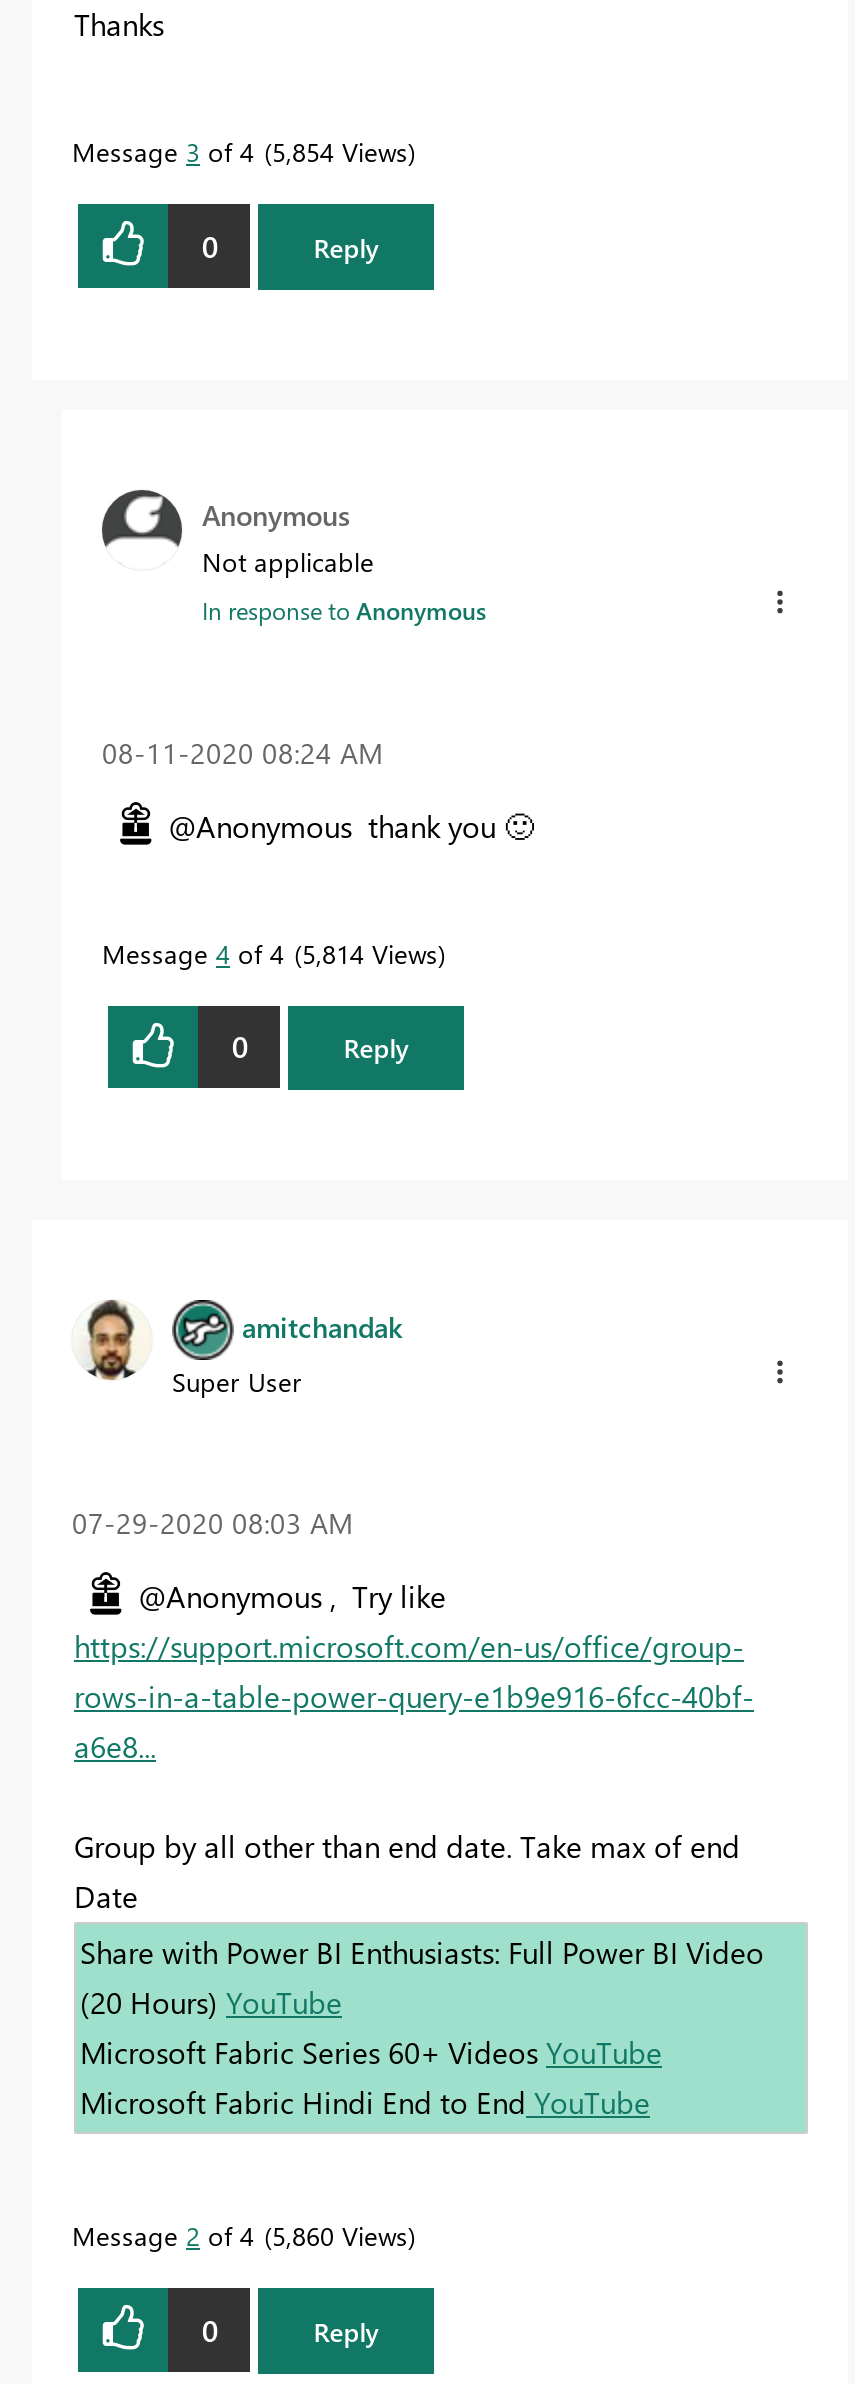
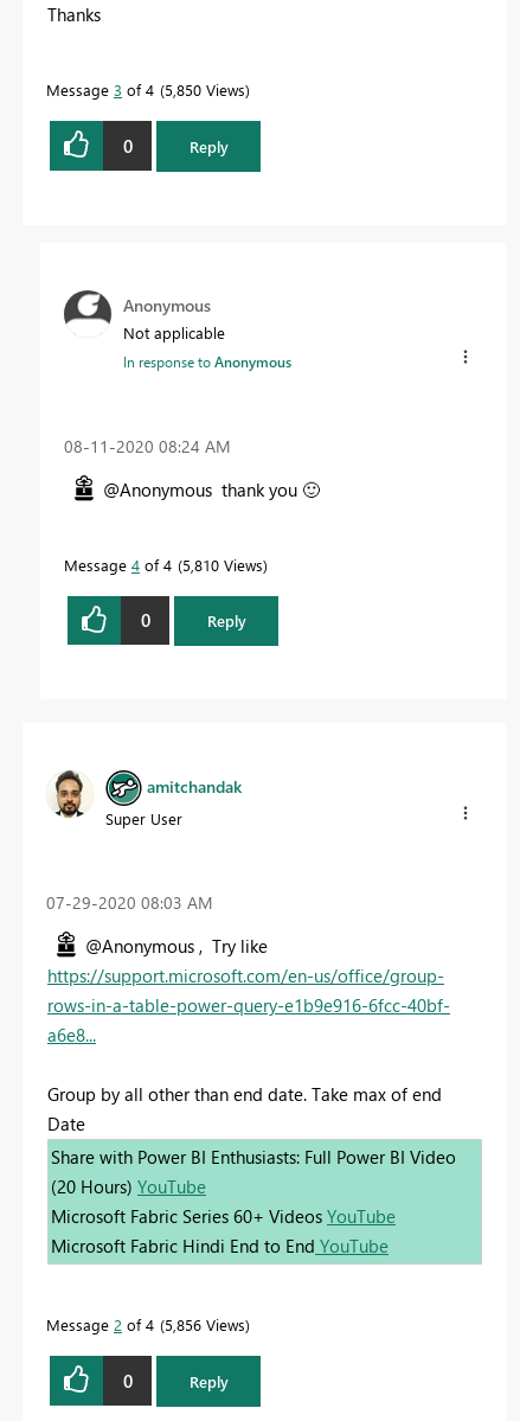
- Message 3 of 4 5,854 Views
+ Message 3 of 4 5,850 Views

- Message 4 of 4 5,814 Views
+ Message 4 of 4 5,810 Views

- Message 2 of 4 5,860 Views
+ Message 2 of 4 5,856 Views
